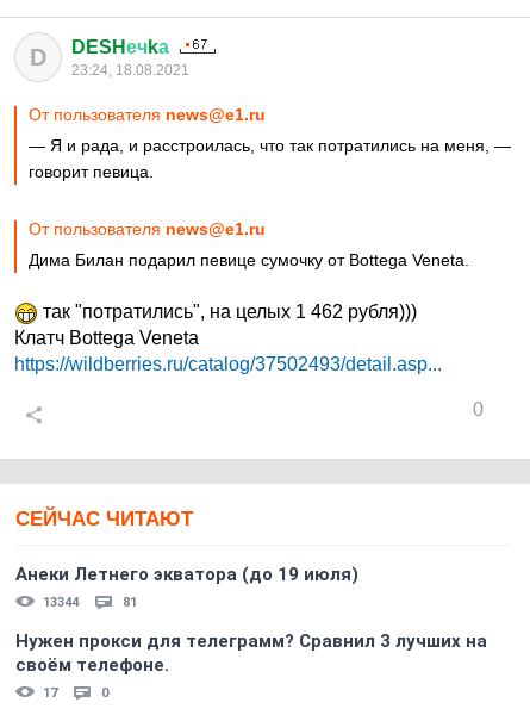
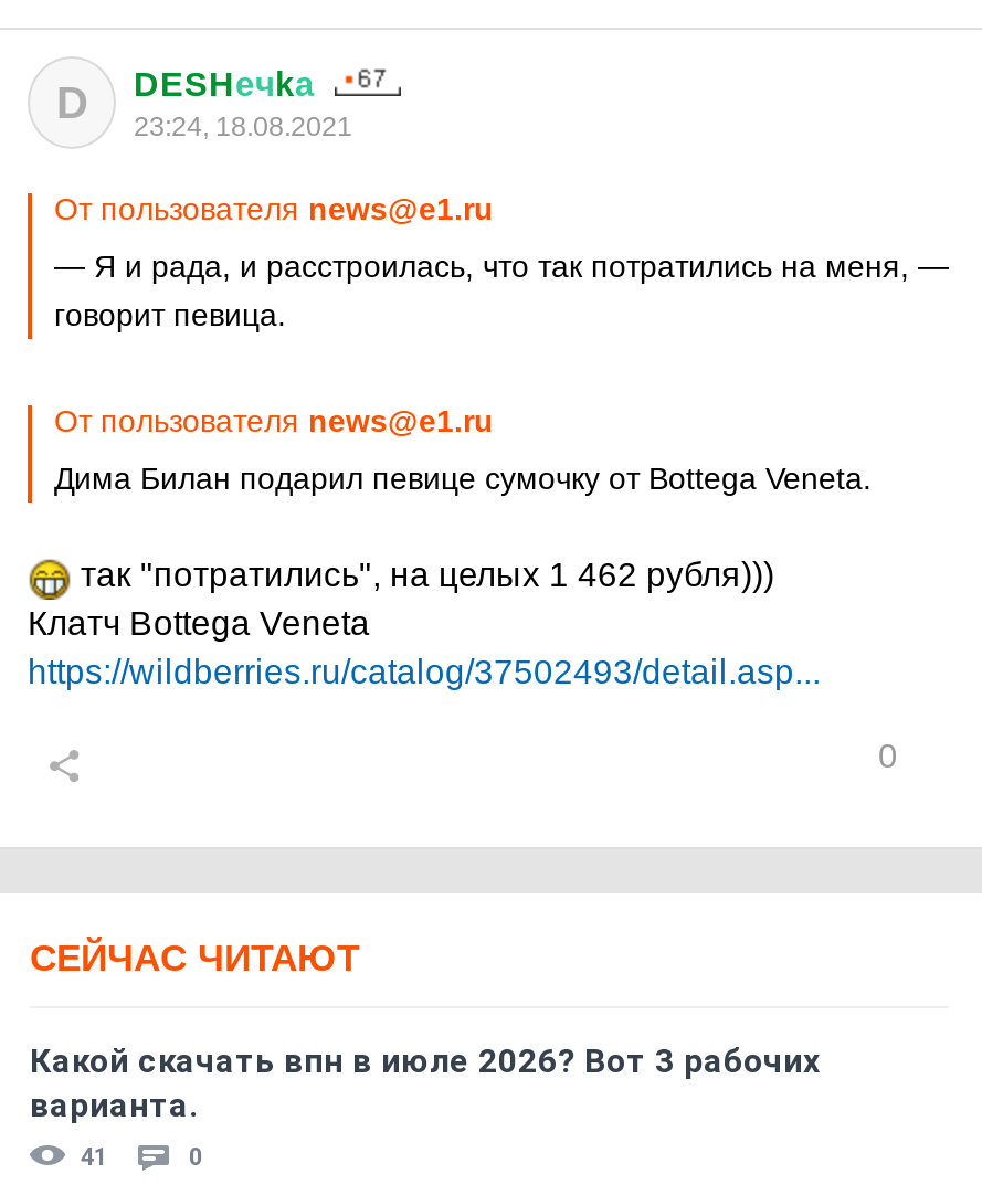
- Анеки Летнего экватора (до 19 июля)
- 13344
- 81
- Нужен прокси для телеграмм? Сравнил 3 лучших на
- своём телефоне.
- 17
+ Какой скачать впн в июле 2026? Вот 3 рабочих
+ варианта.
+ 41
